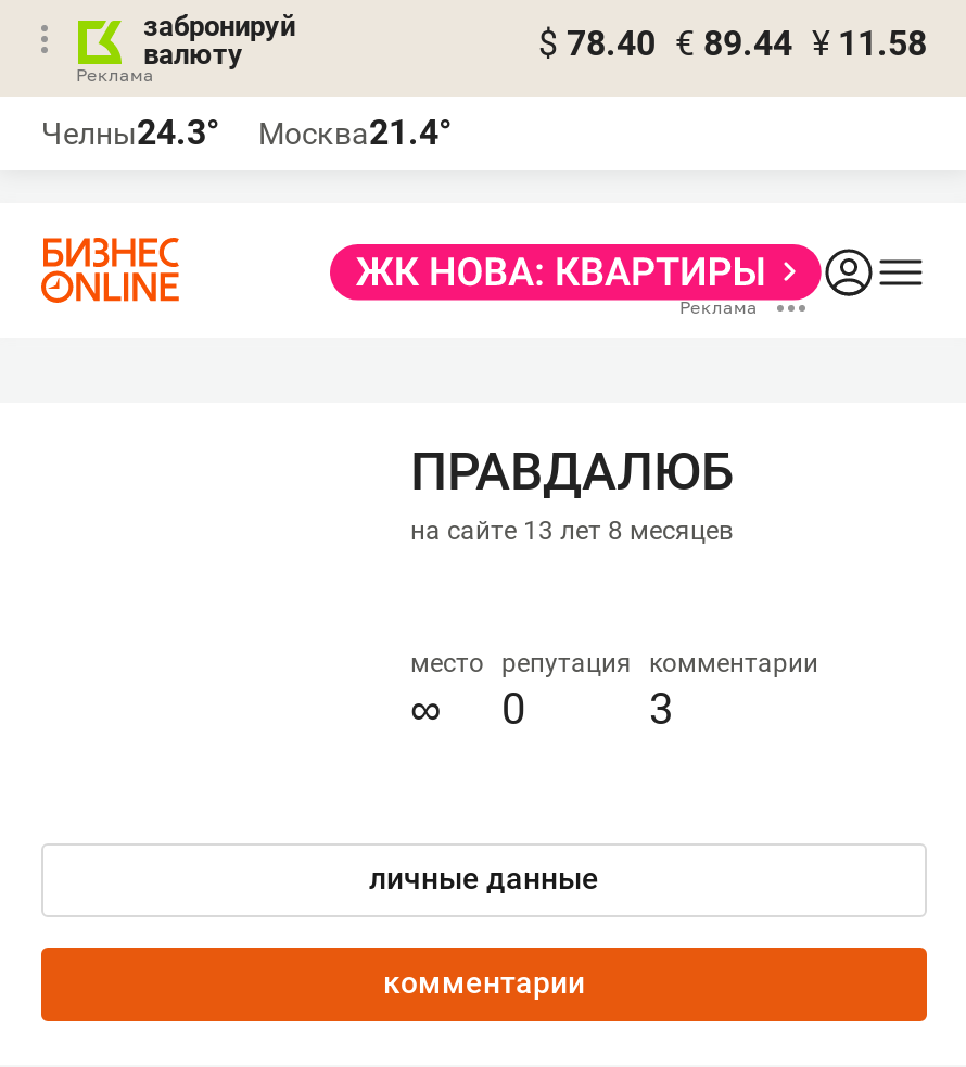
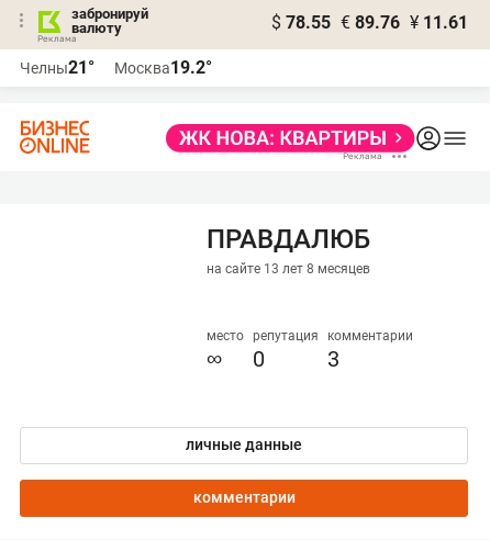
- $ 78.40 € 89.44 ¥ 11.58
+ $ 78.55 € 89.76 ¥ 11.61

- Челны24.3°
+ Челны21°

- Москва21.4°
+ Москва19.2°
